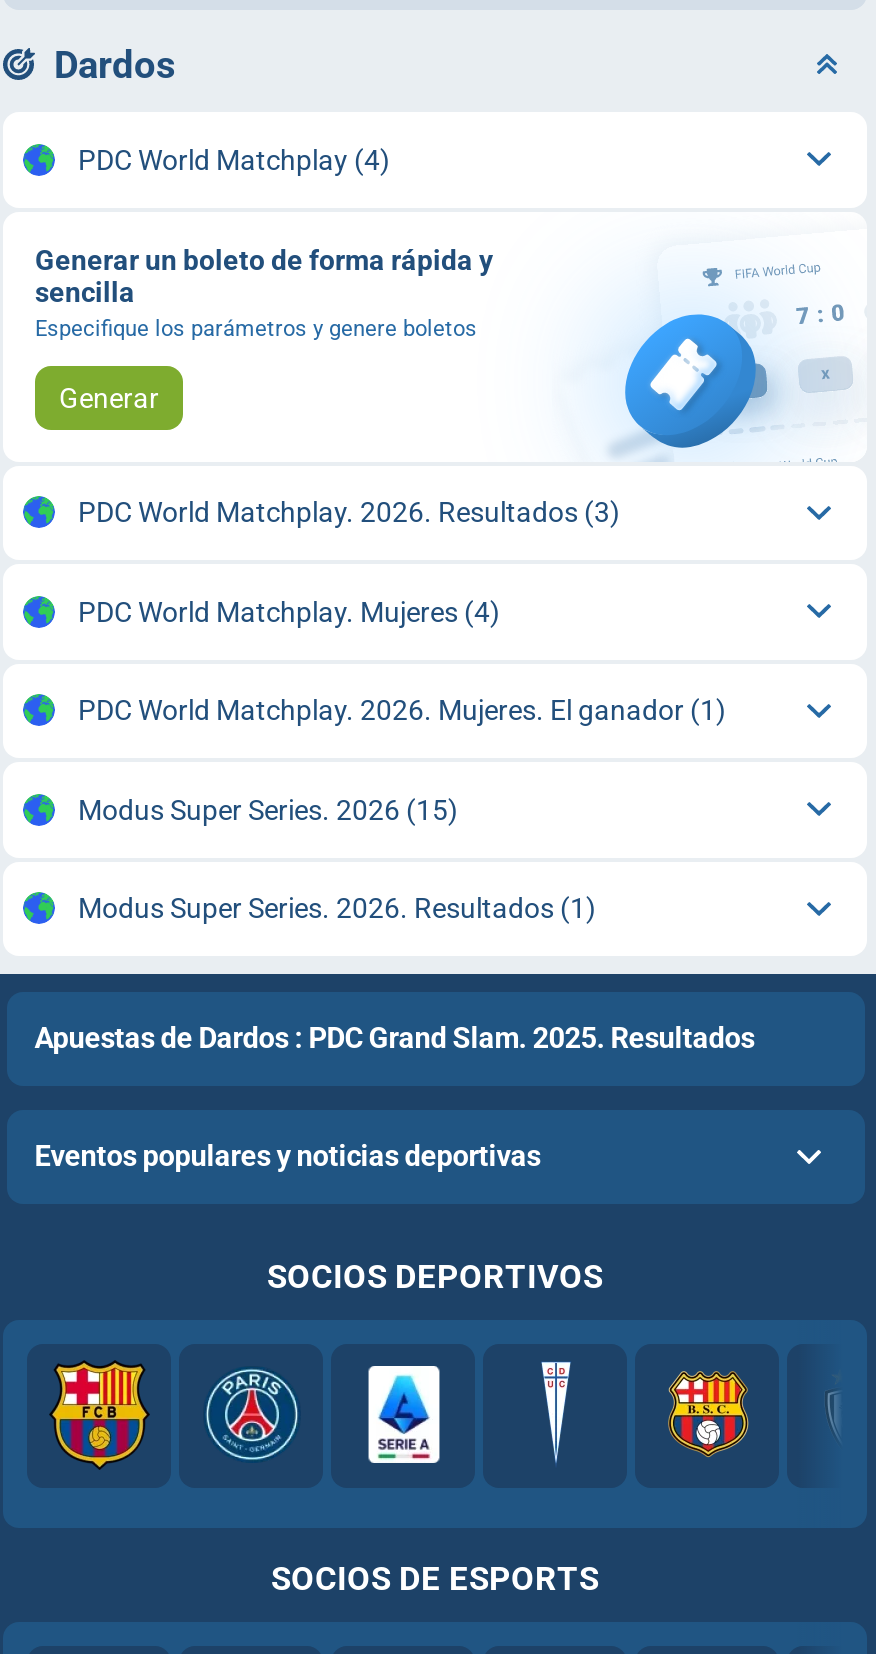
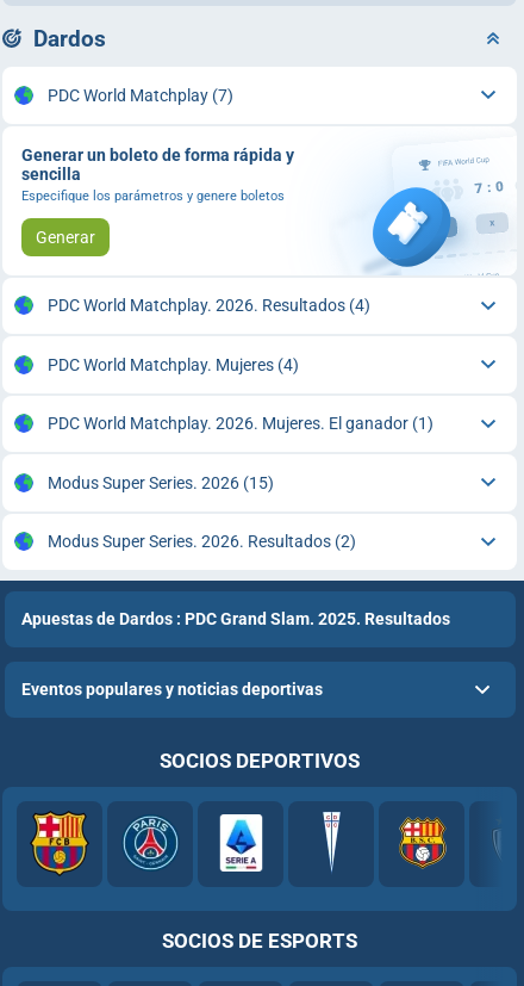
- PDC World Matchplay (4)
+ PDC World Matchplay (7)

- PDC World Matchplay. 2026. Resultados (3)
+ PDC World Matchplay. 2026. Resultados (4)

- Modus Super Series. 2026. Resultados (1)
+ Modus Super Series. 2026. Resultados (2)
